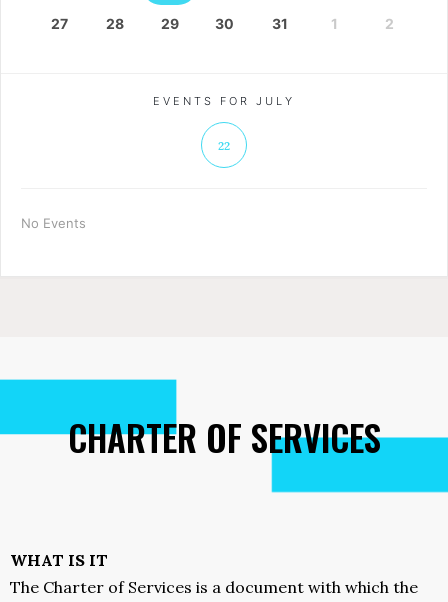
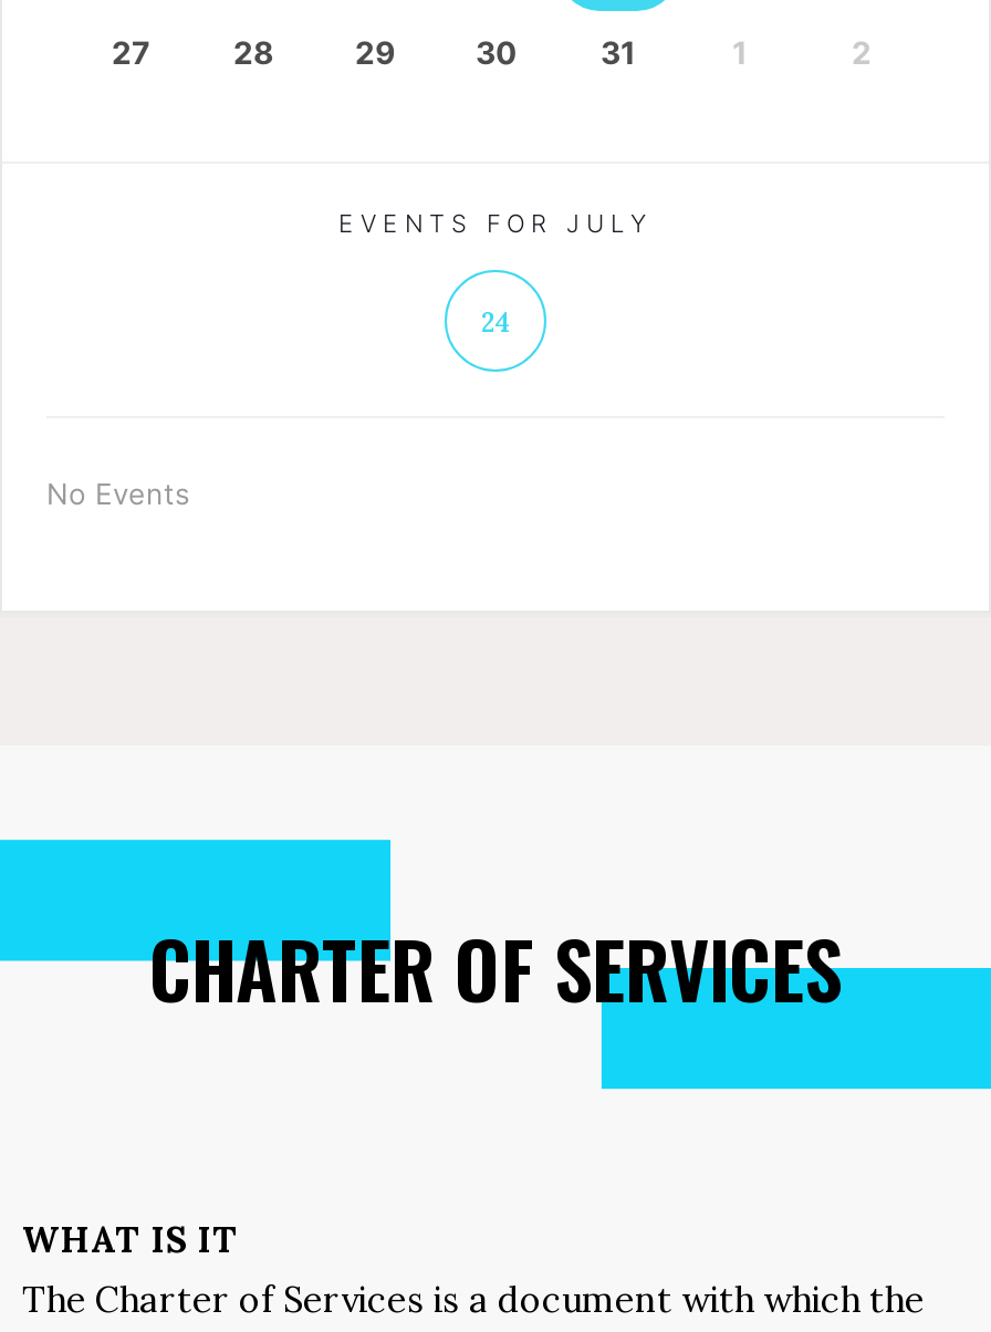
- 22
+ 24
